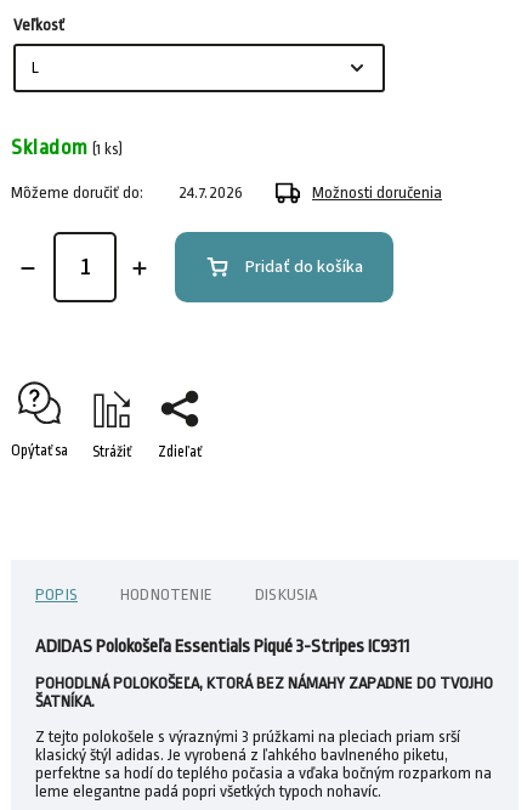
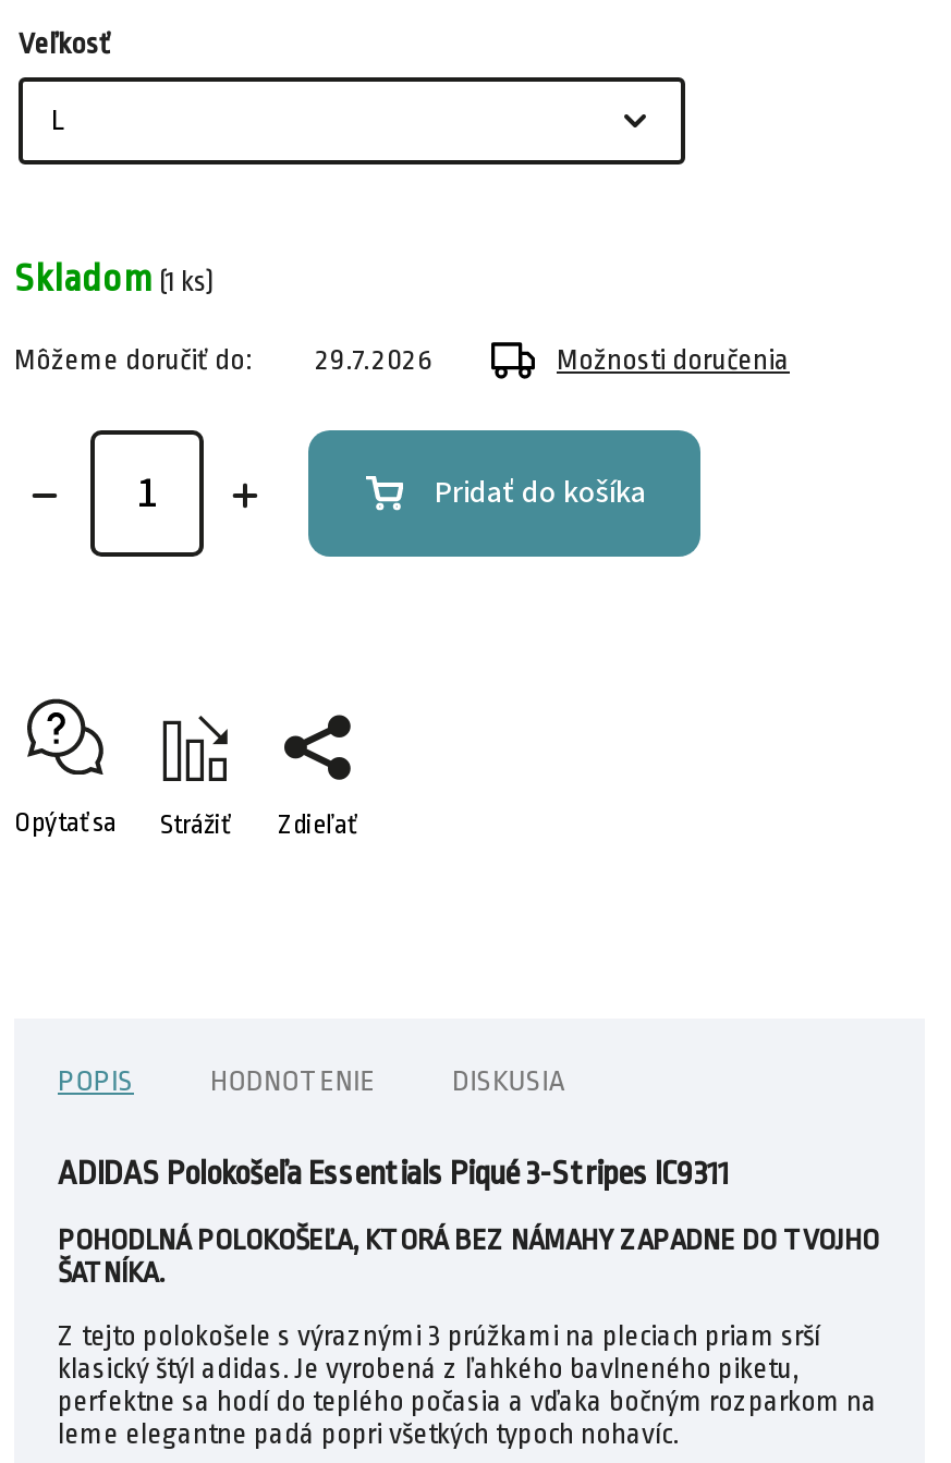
- Môžeme doručiť do: 24.7.2026
+ Môžeme doručiť do: 29.7.2026
